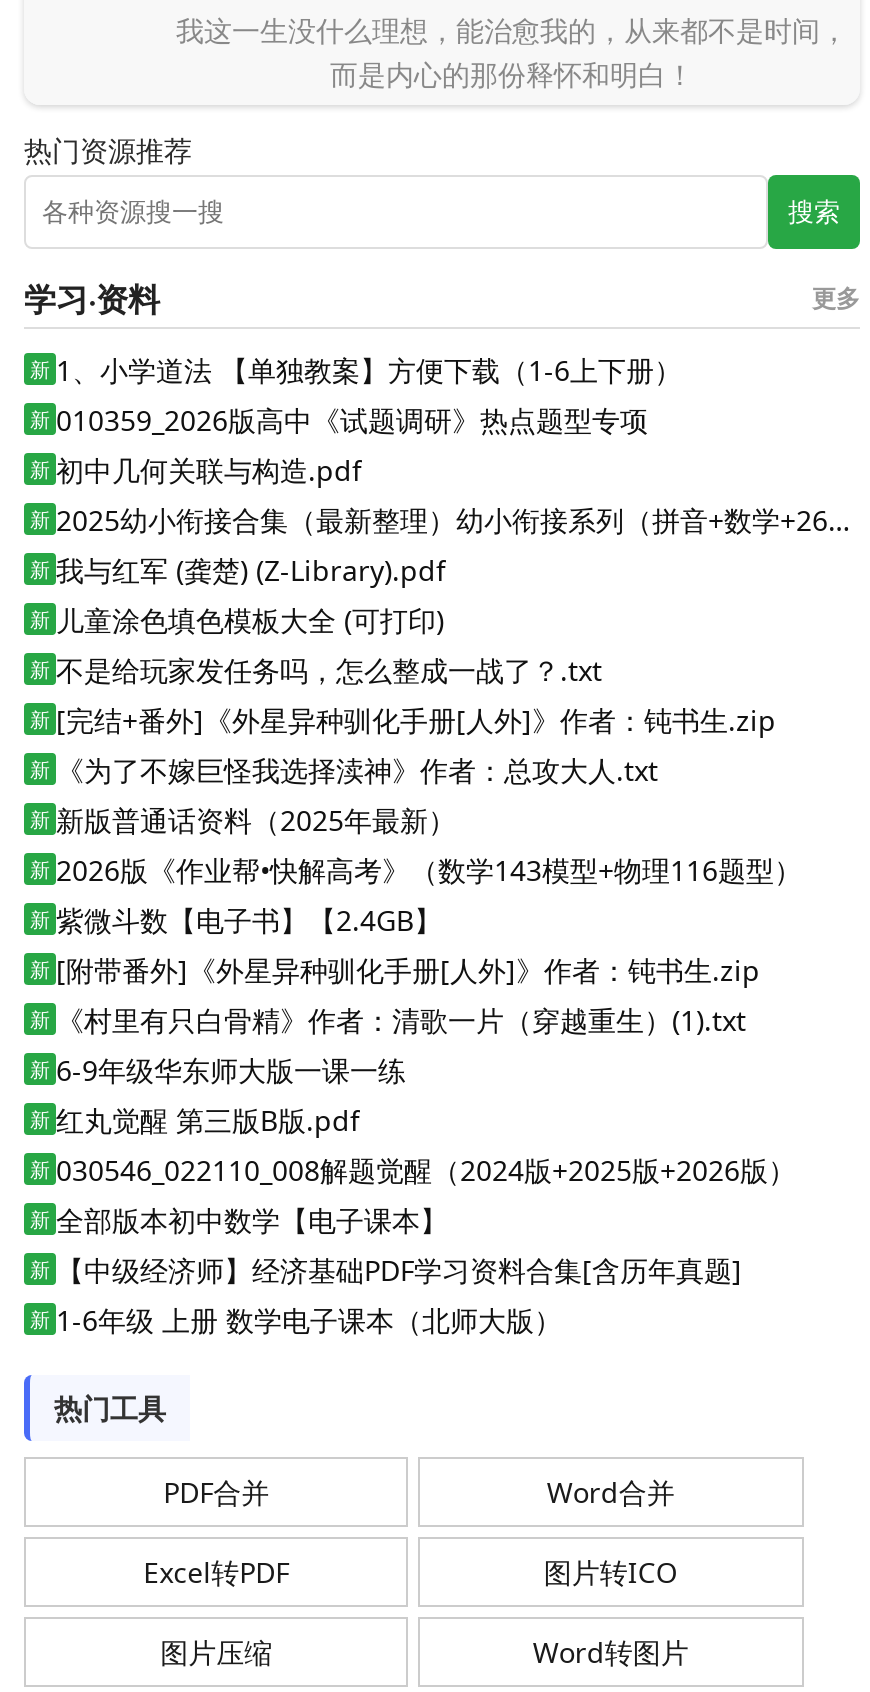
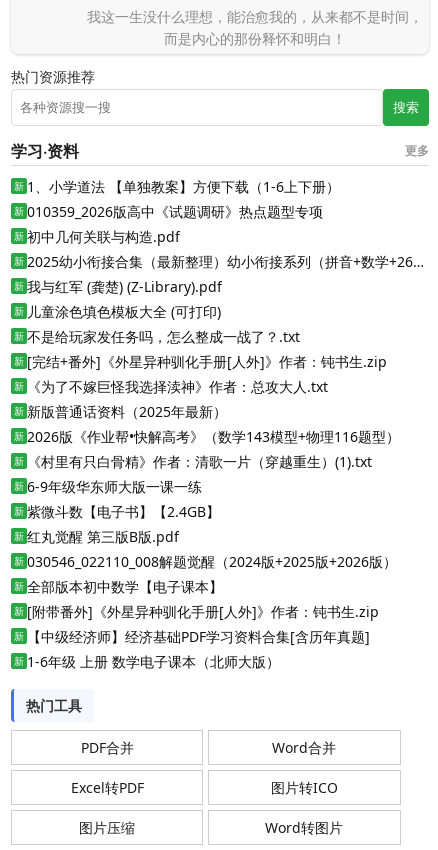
moved down: 新 紫微斗数【电子书】【2.4GB】

moved down: 新 [附带番外]《外星异种驯化手册[人外]》作者：钝书生.zip

moved up: 新 《村里有只白骨精》作者：清歌一片（穿越重生）(1).txt | 新 6-9年级华东师大版一课一练

moved up: 新 红丸觉醒 第三版B版.pdf | 新 030546_022110_008解题觉醒（2024版+2025版+2026版） | 新 全部版本初中数学【电子课本】
